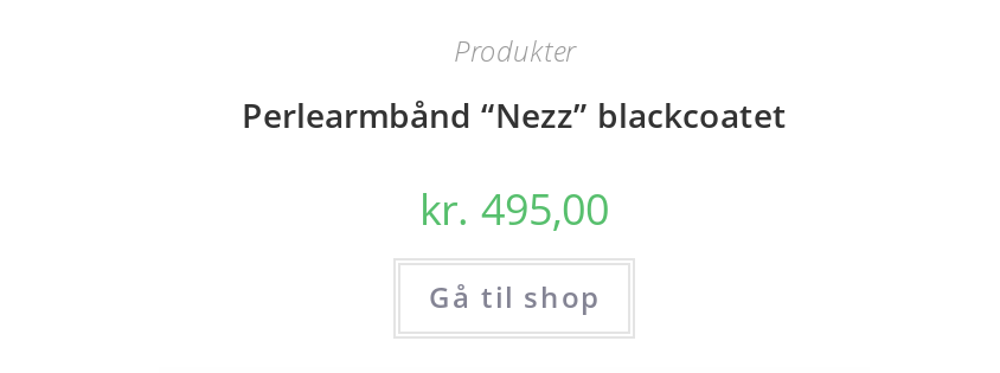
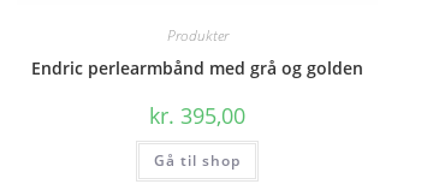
- Perlearmbånd “Nezz” blackcoatet
+ Endric perlearmbånd med grå og golden

- kr. 495,00
+ kr. 395,00
